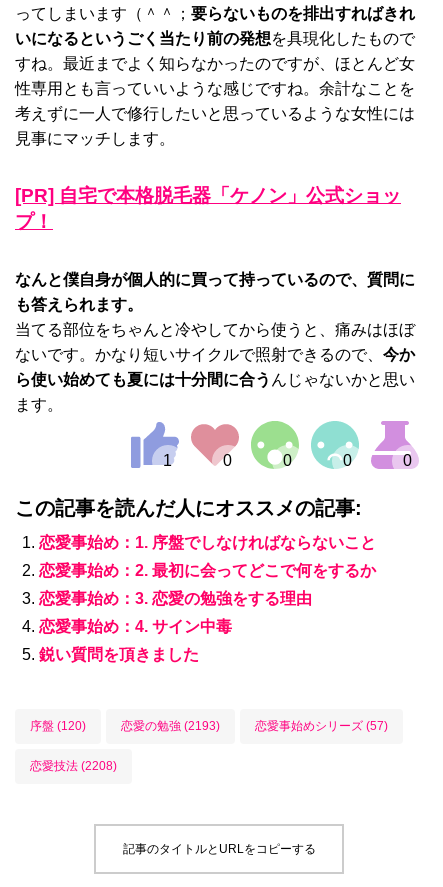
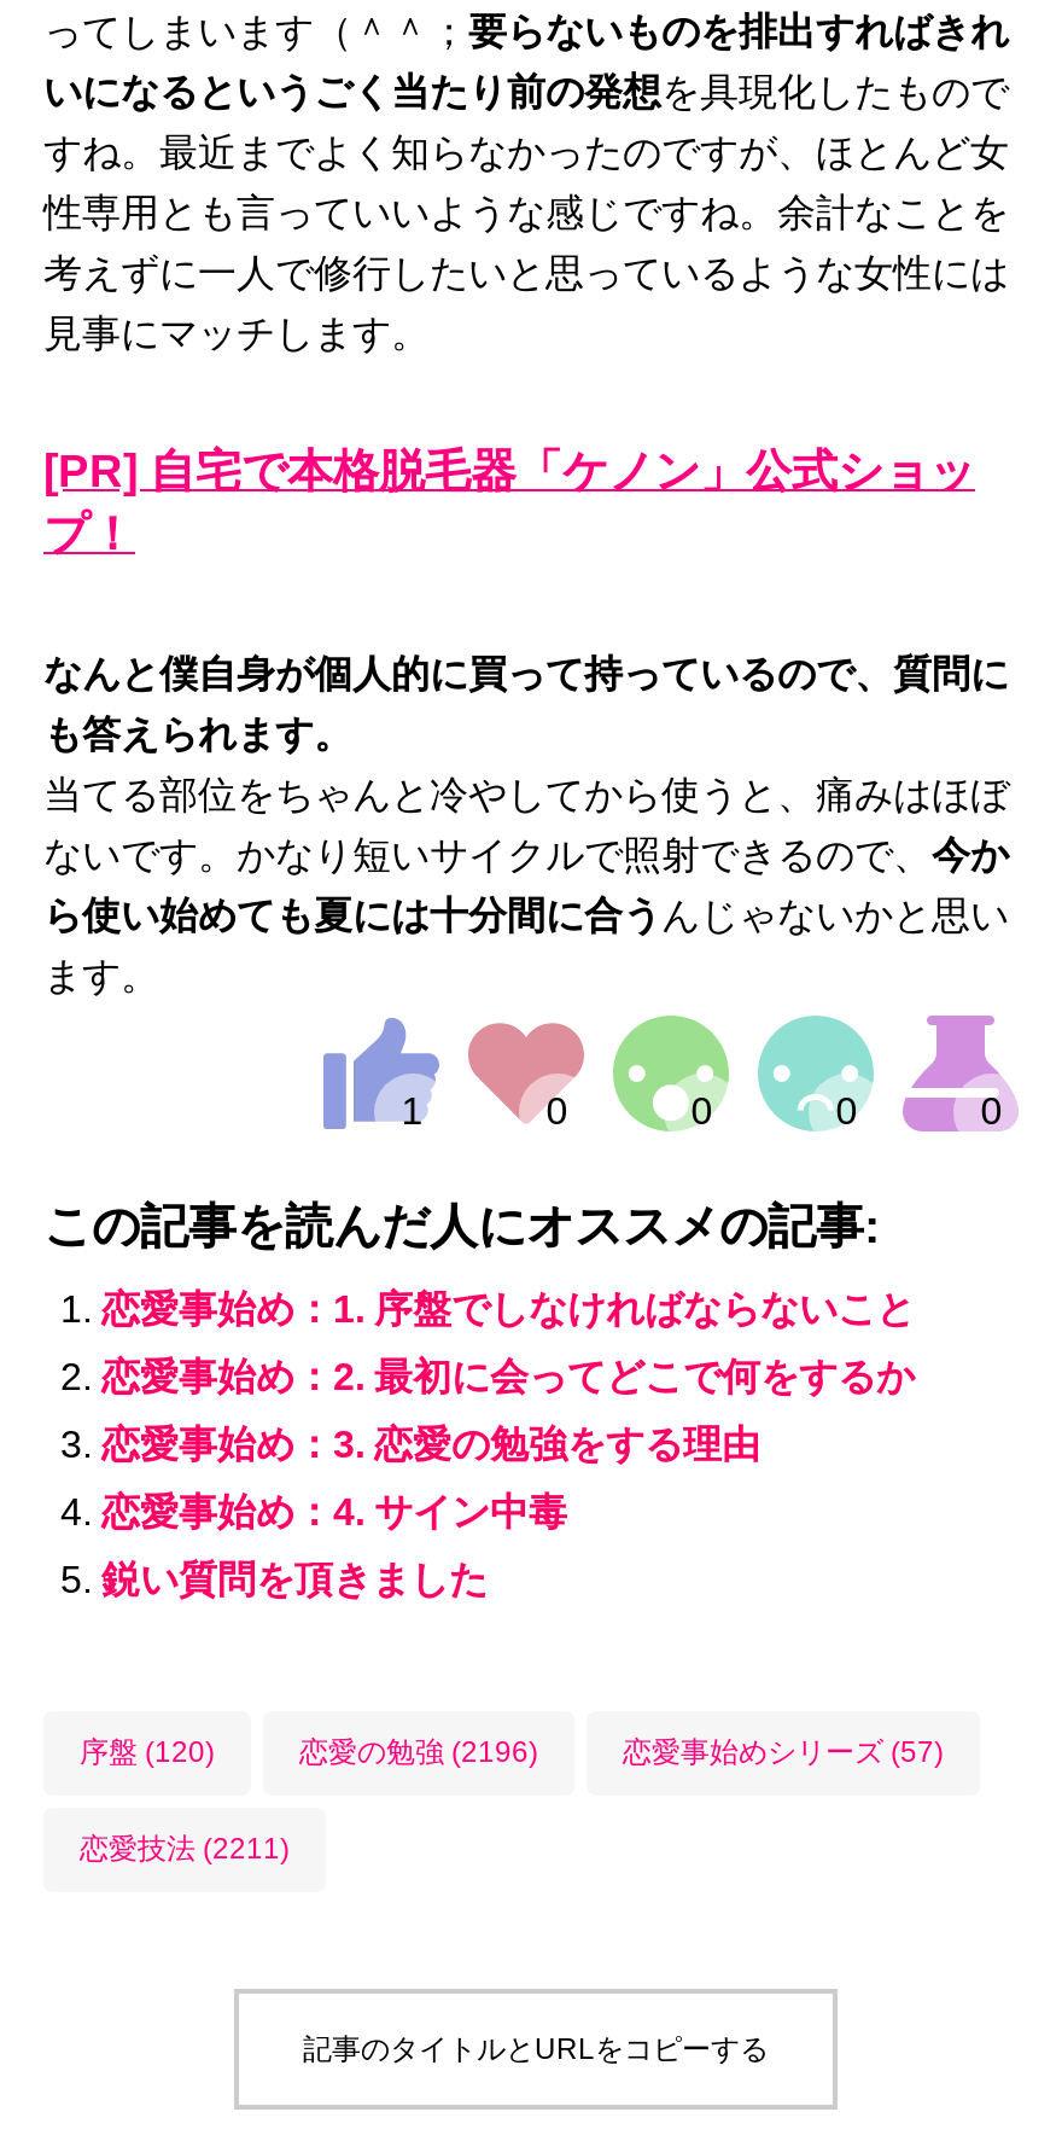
- 恋愛の勉強 (2193)
+ 恋愛の勉強 (2196)

- 恋愛技法 (2208)
+ 恋愛技法 (2211)
